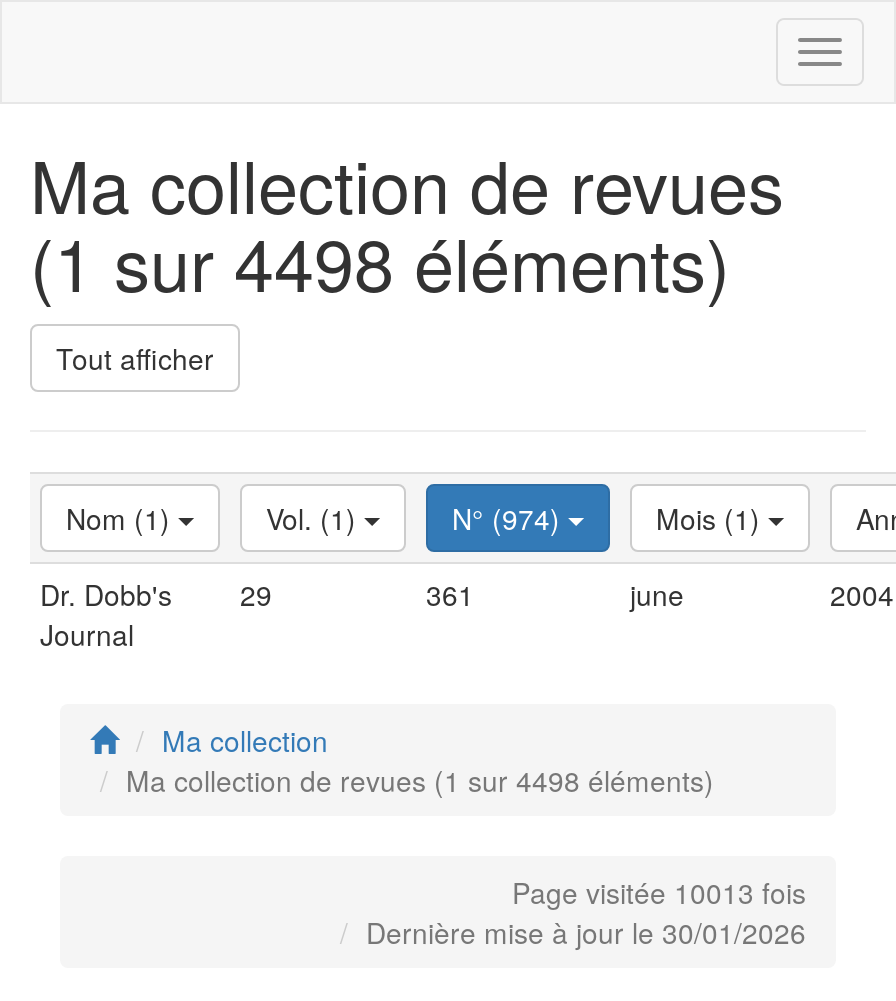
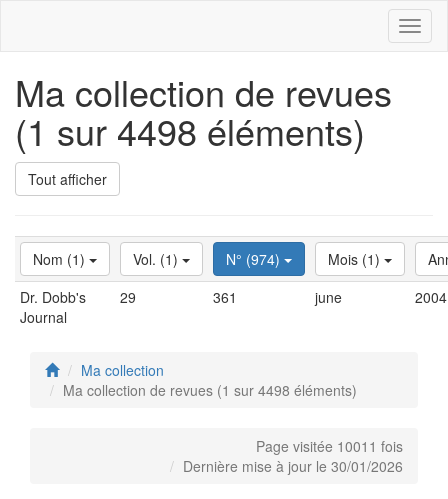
- Page visitée 10013 fois
+ Page visitée 10011 fois
